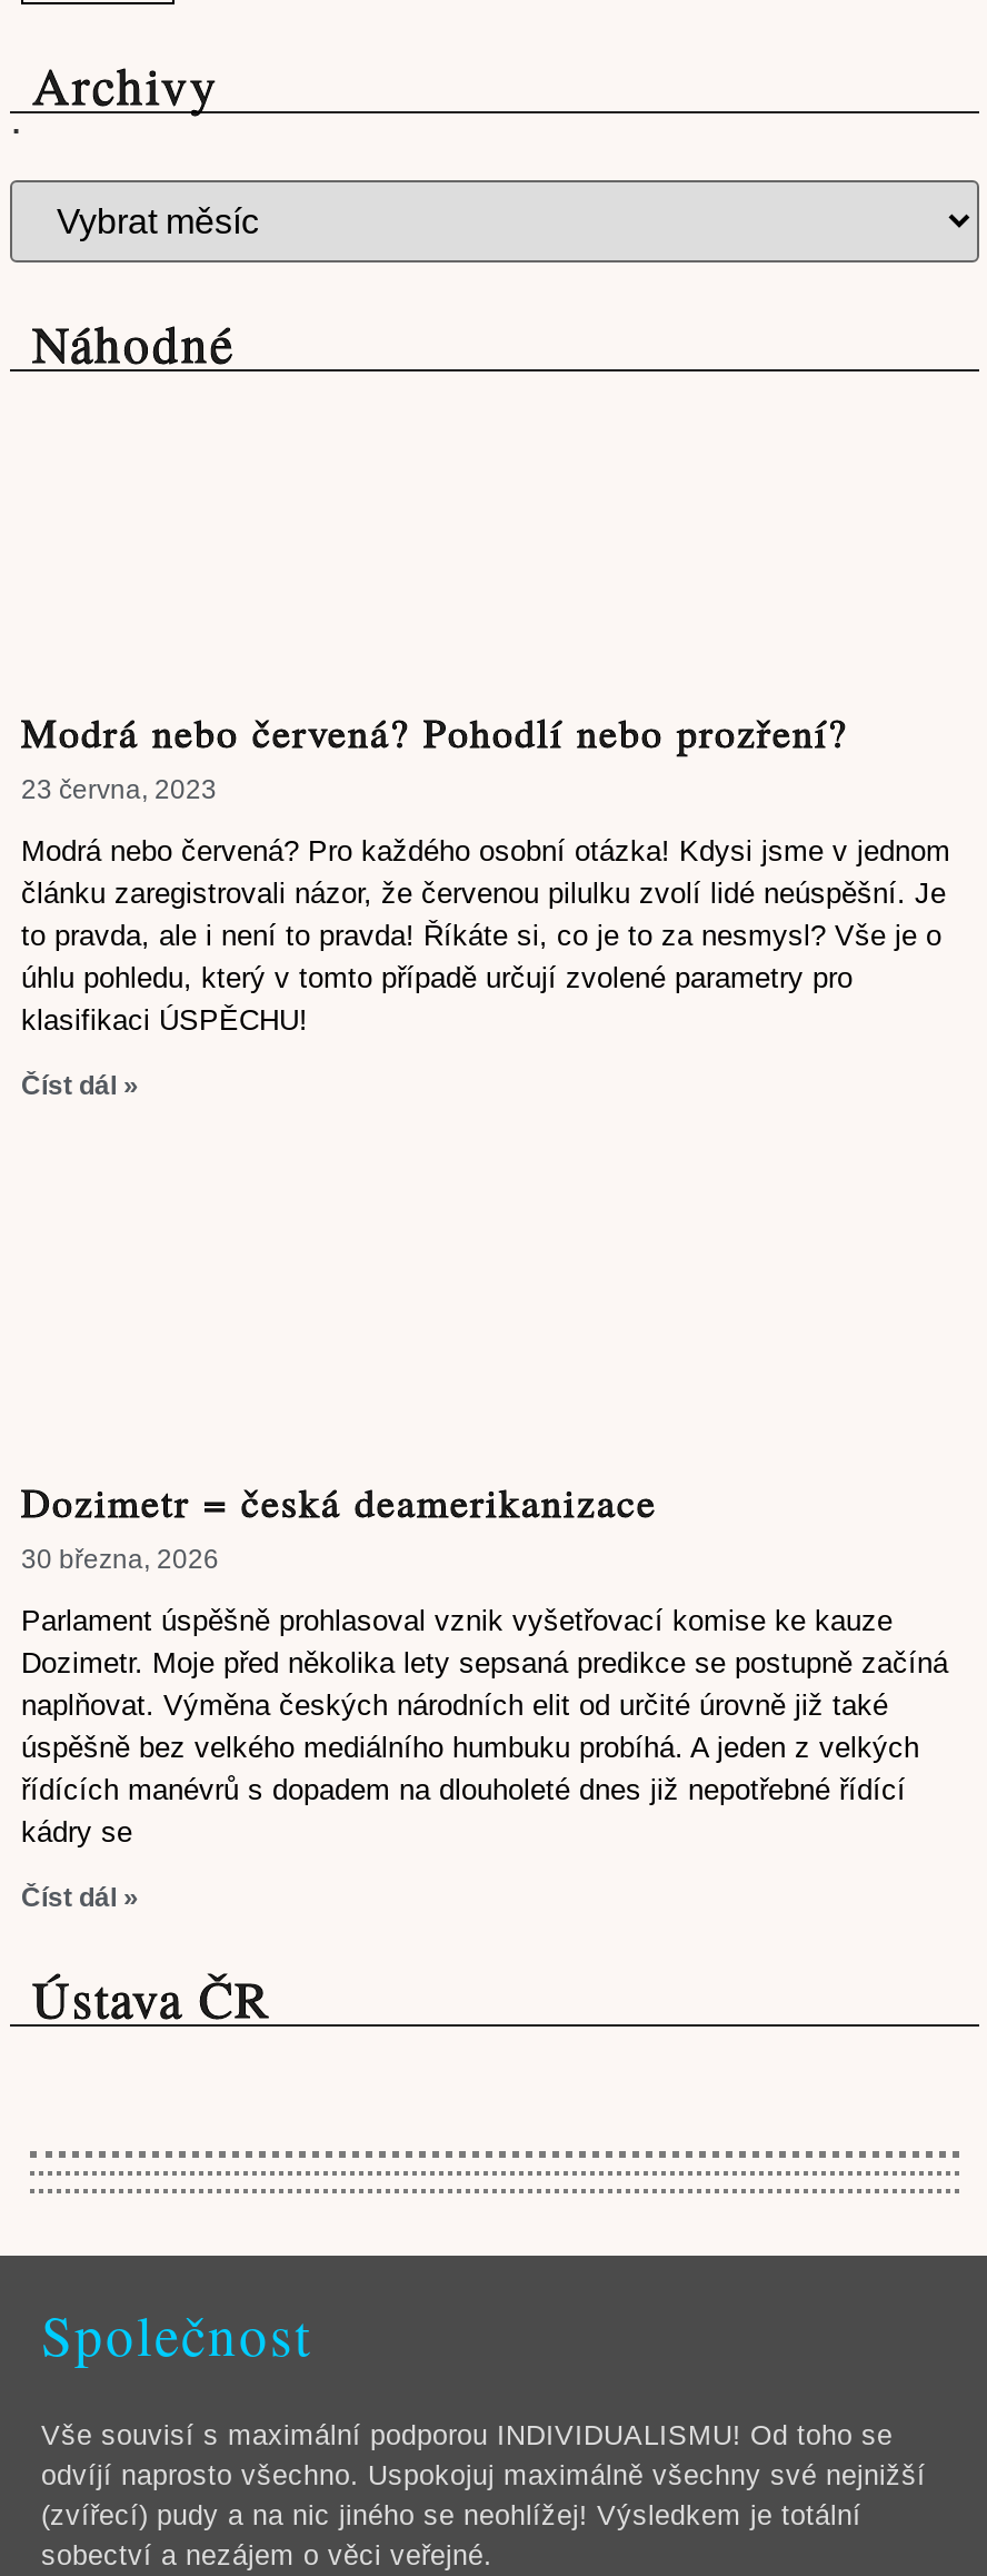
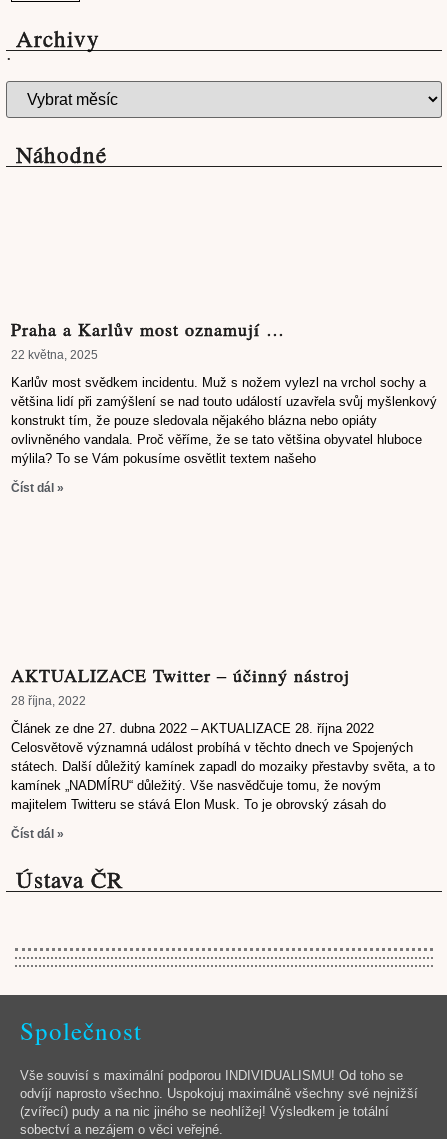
- Modrá nebo červená? Pohodlí nebo prozření?
- 23 června, 2023
+ Praha a Karlův most oznamují …
+ 22 května, 2025

- Modrá nebo červená? Pro každého osobní otázka! Kdysi jsme v jednom
- článku zaregistrovali názor, že červenou pilulku zvolí lidé neúspěšní. Je
- to pravda, ale i není to pravda! Říkáte si, co je to za nesmysl? Vše je o
- úhlu pohledu, který v tomto případě určují zvolené parametry pro
- klasifikaci ÚSPĚCHU!
+ Karlův most svědkem incidentu. Muž s nožem vylezl na vrchol sochy a
+ většina lidí při zamýšlení se nad touto událostí uzavřela svůj myšlenkový
+ konstrukt tím, že pouze sledovala nějakého blázna nebo opiáty
+ ovlivněného vandala. Proč věříme, že se tato většina obyvatel hluboce
+ mýlila? To se Vám pokusíme osvětlit textem našeho

- Dozimetr = česká deamerikanizace
- 30 března, 2026
+ AKTUALIZACE Twitter – účinný nástroj
+ 28 října, 2022

- Parlament úspěšně prohlasoval vznik vyšetřovací komise ke kauze
- Dozimetr. Moje před několika lety sepsaná predikce se postupně začíná
- naplňovat. Výměna českých národních elit od určité úrovně již také
- úspěšně bez velkého mediálního humbuku probíhá. A jeden z velkých
- řídících manévrů s dopadem na dlouholeté dnes již nepotřebné řídící
- kádry se
+ Článek ze dne 27. dubna 2022 – AKTUALIZACE 28. října 2022
+ Celosvětově významná událost probíhá v těchto dnech ve Spojených
+ státech. Další důležitý kamínek zapadl do mozaiky přestavby světa, a to
+ kamínek „NADMÍRU“ důležitý. Vše nasvědčuje tomu, že novým
+ majitelem Twitteru se stává Elon Musk. To je obrovský zásah do
